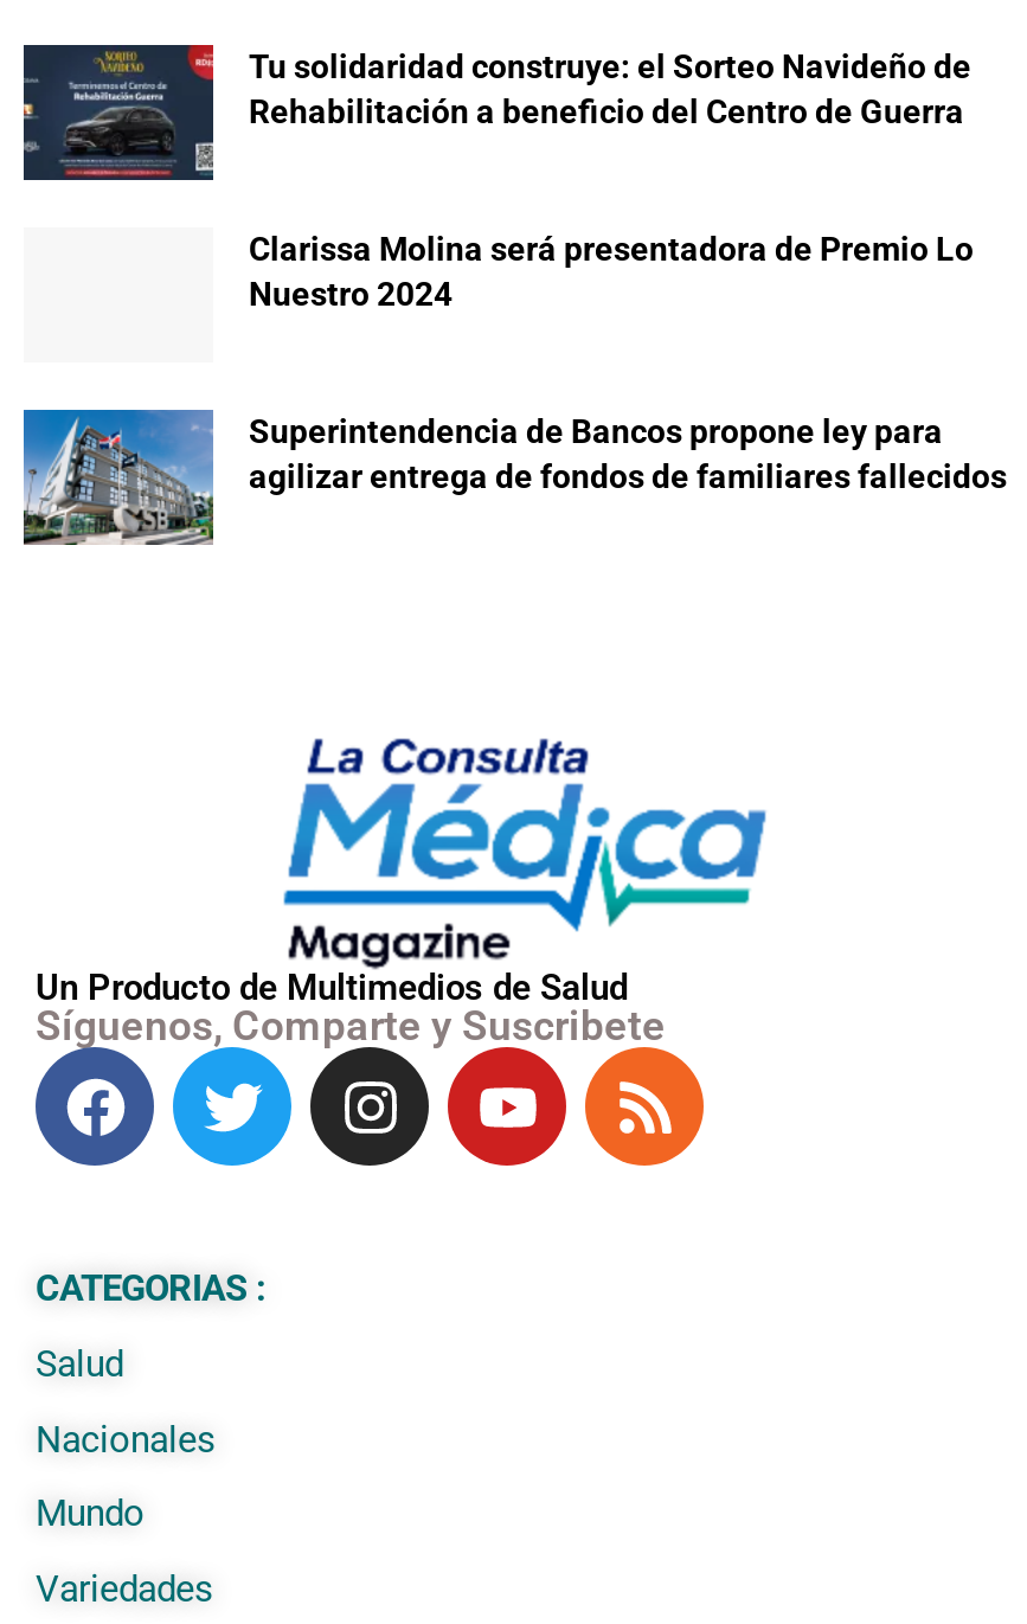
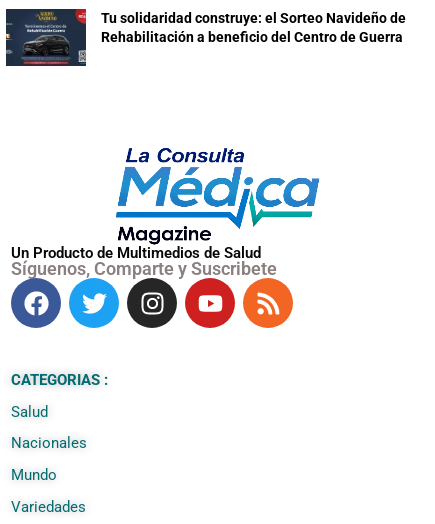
- Clarissa Molina será presentadora de Premio Lo
- Nuestro 2024

- [image]
- Superintendencia de Bancos propone ley para
- agilizar entrega de fondos de familiares fallecidos
